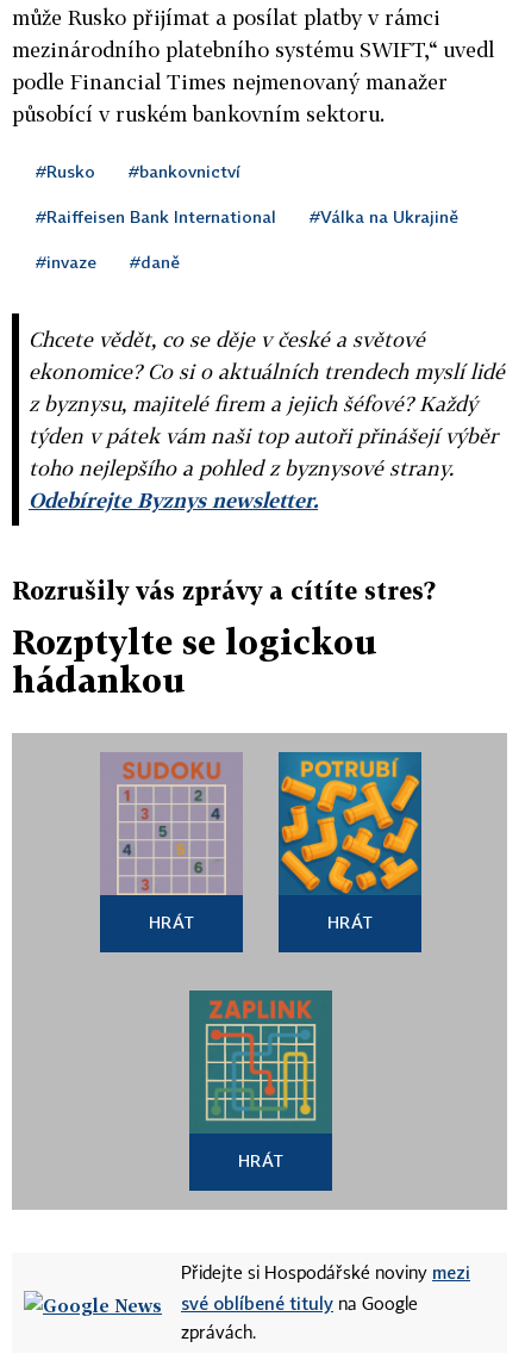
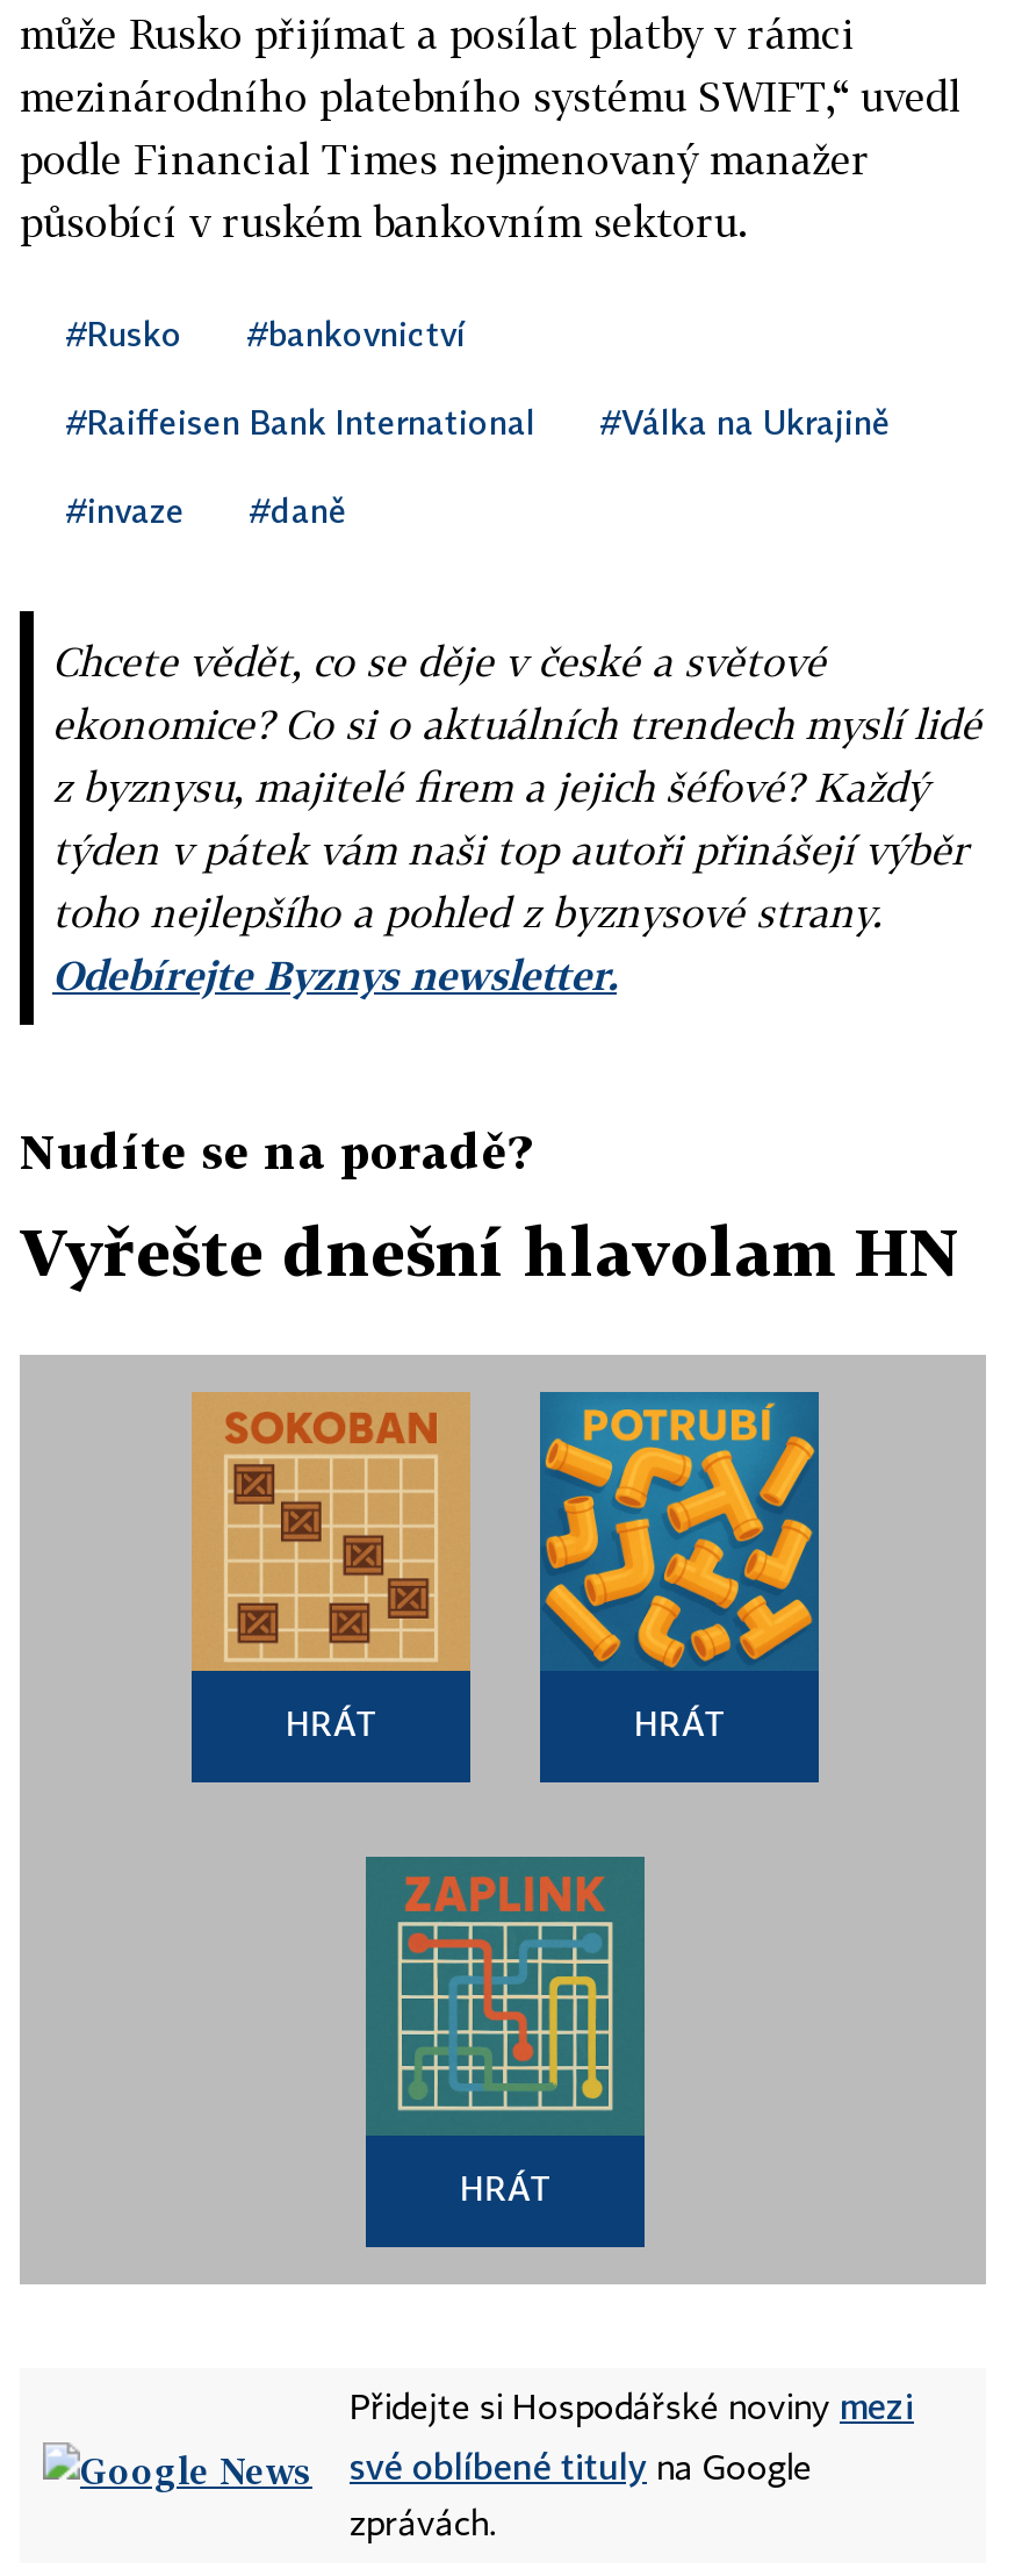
- Rozrušily vás zprávy a cítíte stres?
+ Nudíte se na poradě?

- Rozptylte se logickou
- hádankou
+ Vyřešte dnešní hlavolam HN

- [image]
+ [image]
